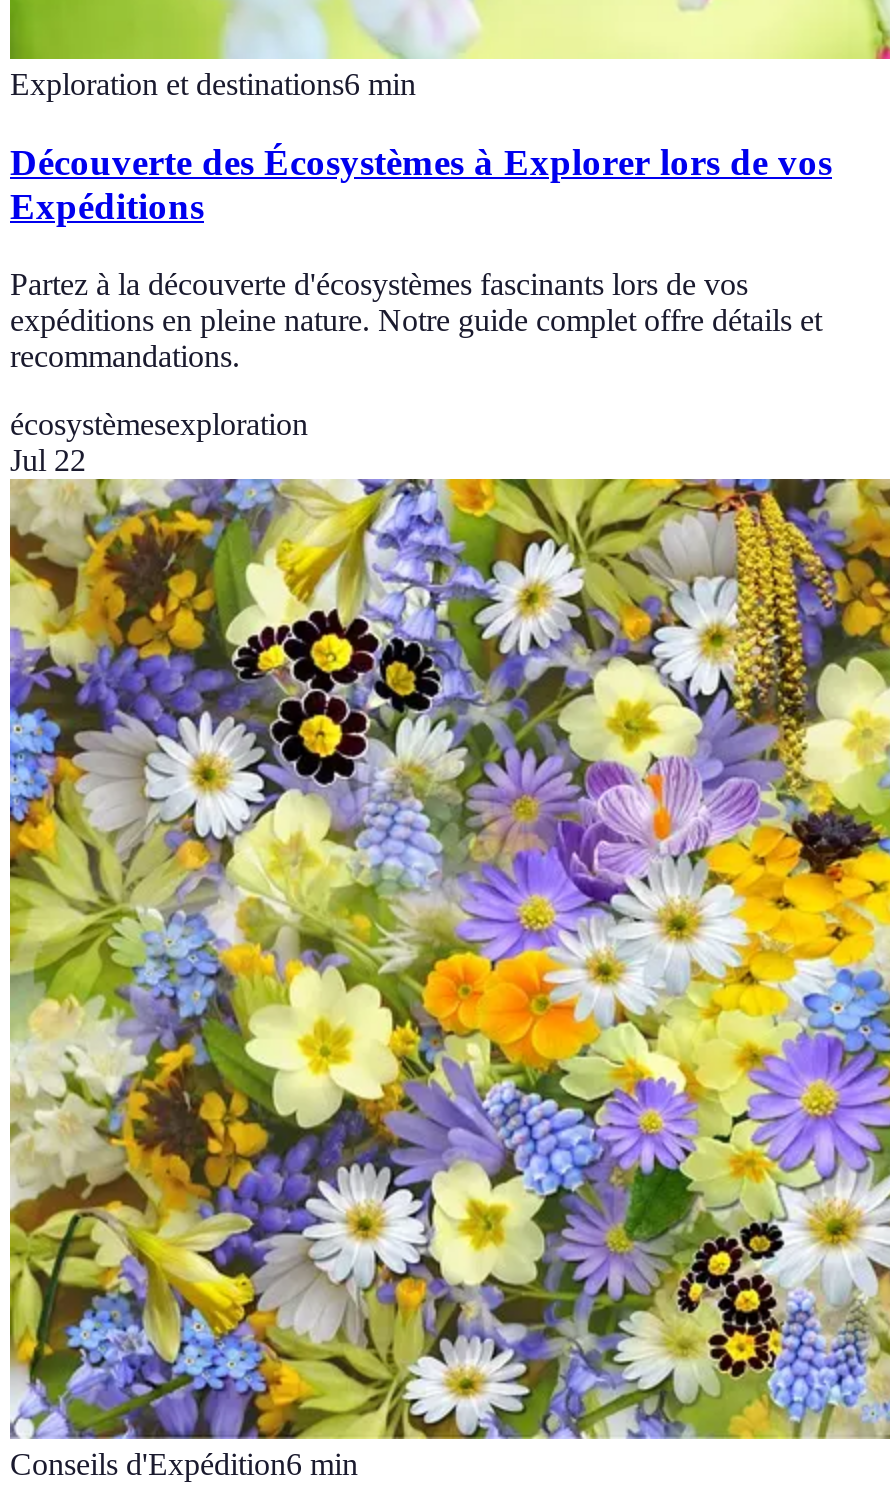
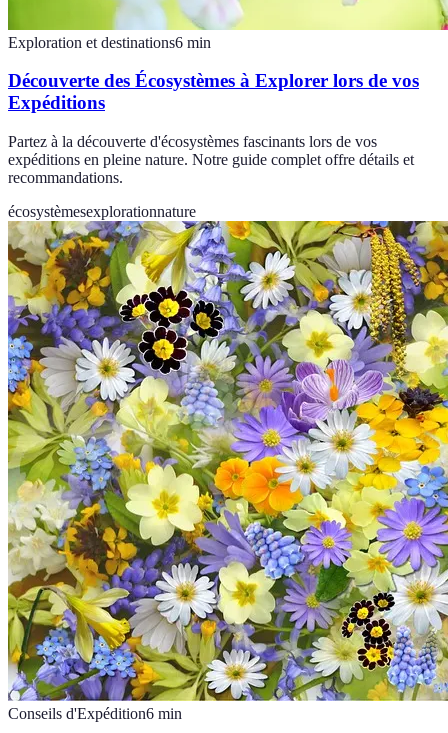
- écosystèmesexploration
- Jul 22
+ écosystèmesexplorationnature
